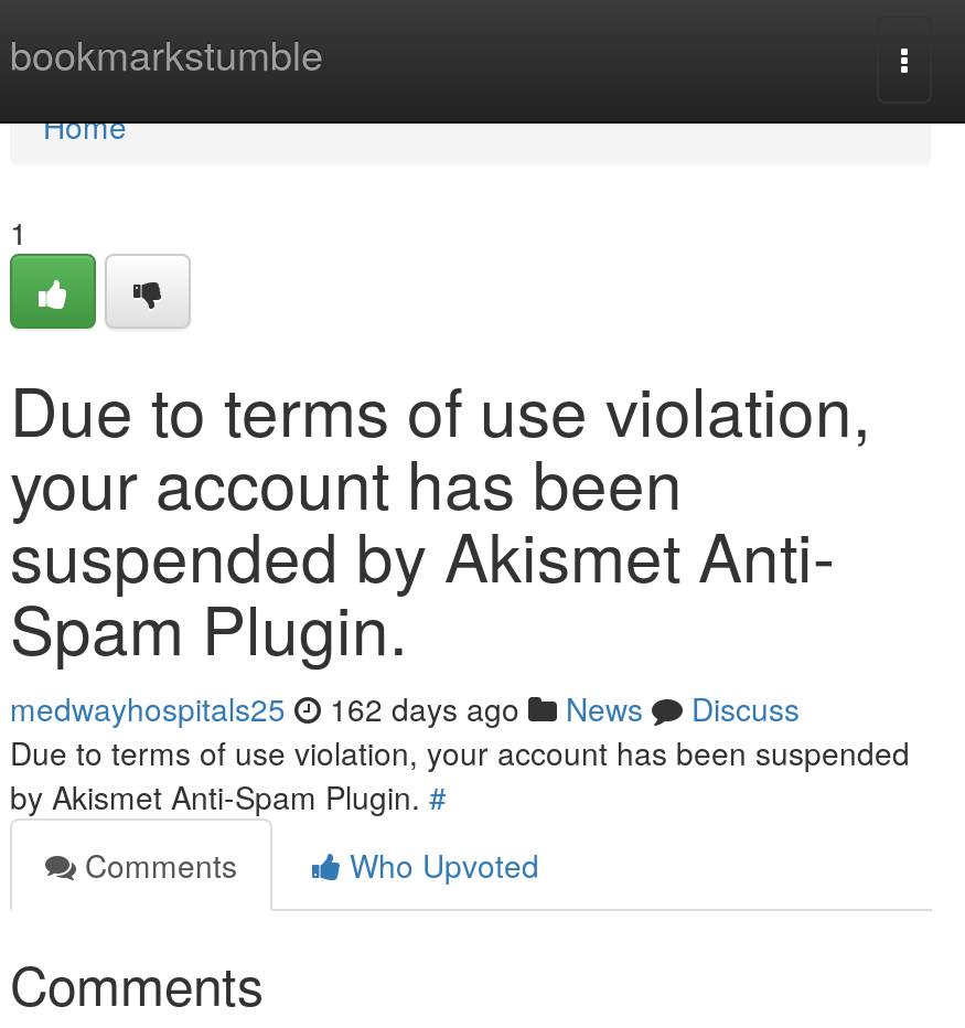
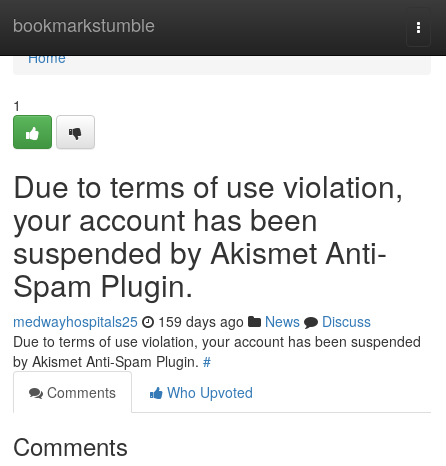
- medwayhospitals25 162 days ago News Discuss
+ medwayhospitals25 159 days ago News Discuss
